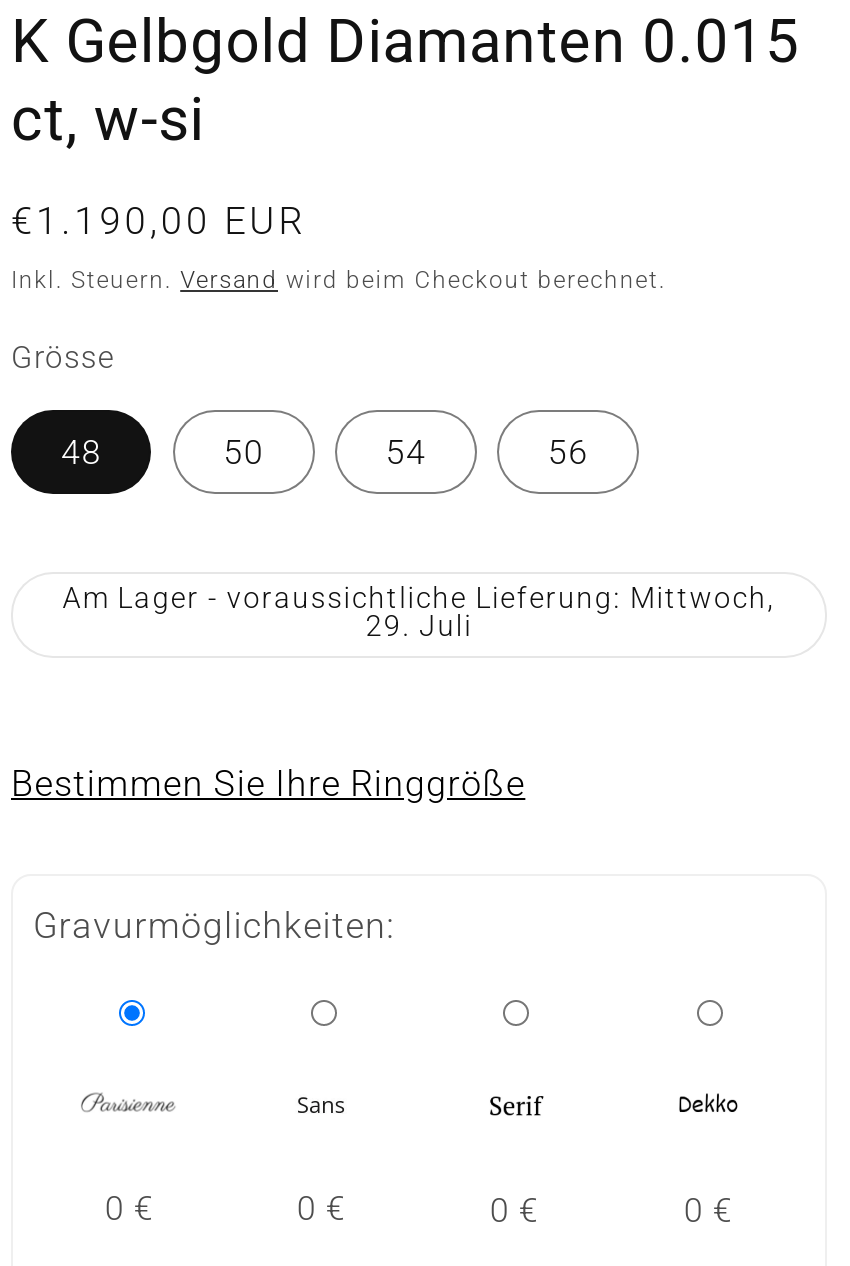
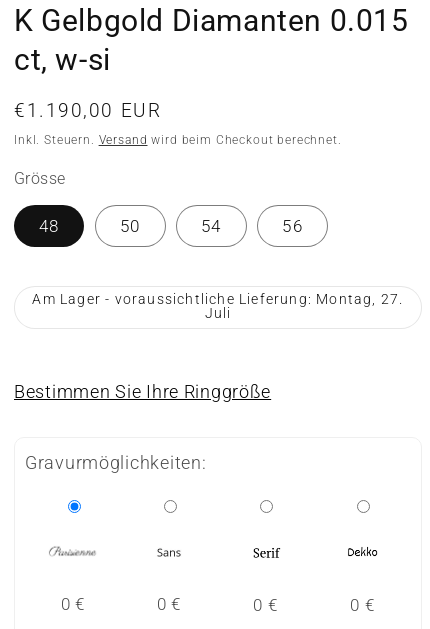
- Am Lager - voraussichtliche Lieferung: Mittwoch,
- 29. Juli
+ Am Lager - voraussichtliche Lieferung: Montag, 27.
+ Juli
